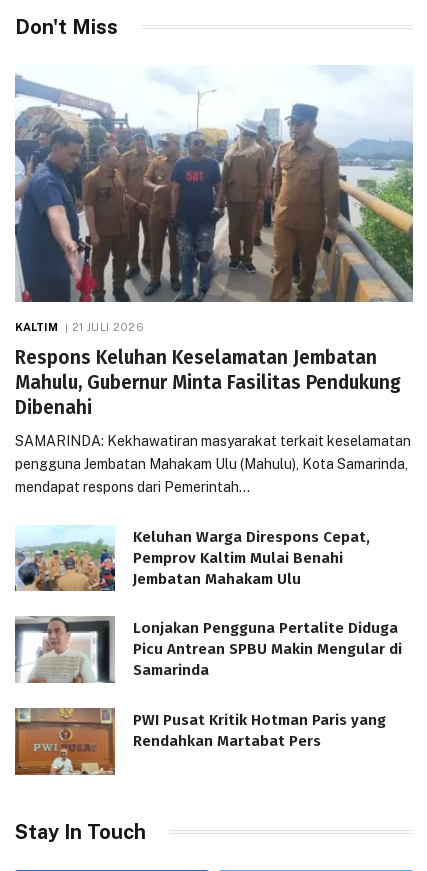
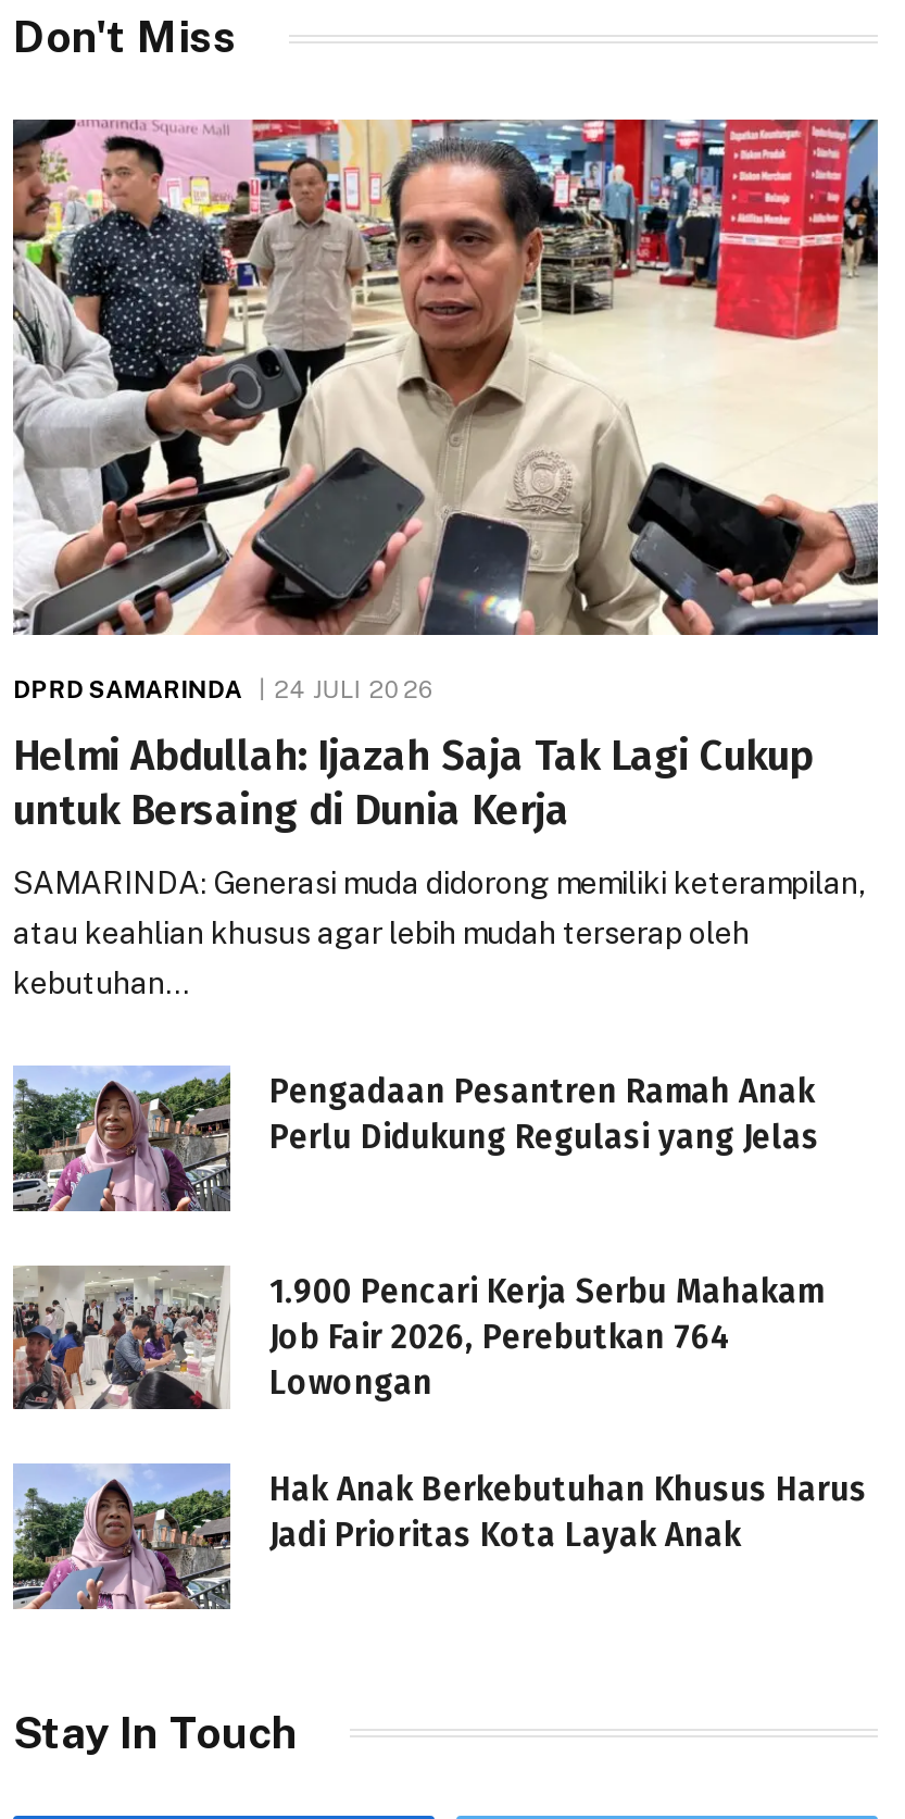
- [image]
- KALTIM
- 21 JULI 2026
+ [image]
+ DPRD SAMARINDA
+ 24 JULI 2026

- Respons Keluhan Keselamatan Jembatan
- Mahulu, Gubernur Minta Fasilitas Pendukung
- Dibenahi
+ Helmi Abdullah: Ijazah Saja Tak Lagi Cukup
+ untuk Bersaing di Dunia Kerja

- SAMARINDA: Kekhawatiran masyarakat terkait keselamatan
- pengguna Jembatan Mahakam Ulu (Mahulu), Kota Samarinda,
- mendapat respons dari Pemerintah…
+ SAMARINDA: Generasi muda didorong memiliki keterampilan,
+ atau keahlian khusus agar lebih mudah terserap oleh
+ kebutuhan…

- [image]
- Keluhan Warga Direspons Cepat,
- Pemprov Kaltim Mulai Benahi
- Jembatan Mahakam Ulu
+ [image]
+ Pengadaan Pesantren Ramah Anak
+ Perlu Didukung Regulasi yang Jelas

- [image]
- Lonjakan Pengguna Pertalite Diduga
- Picu Antrean SPBU Makin Mengular di
- Samarinda
+ [image]
+ 1.900 Pencari Kerja Serbu Mahakam
+ Job Fair 2026, Perebutkan 764
+ Lowongan

- [image]
- PWI Pusat Kritik Hotman Paris yang
- Rendahkan Martabat Pers
+ [image]
+ Hak Anak Berkebutuhan Khusus Harus
+ Jadi Prioritas Kota Layak Anak
